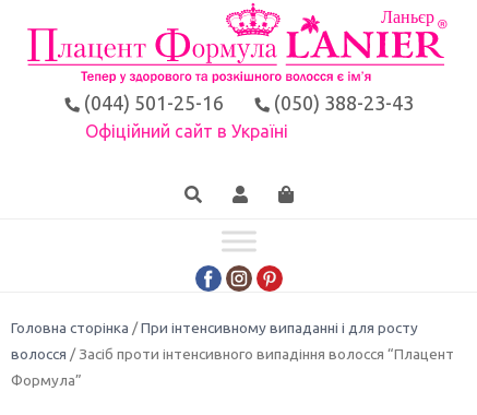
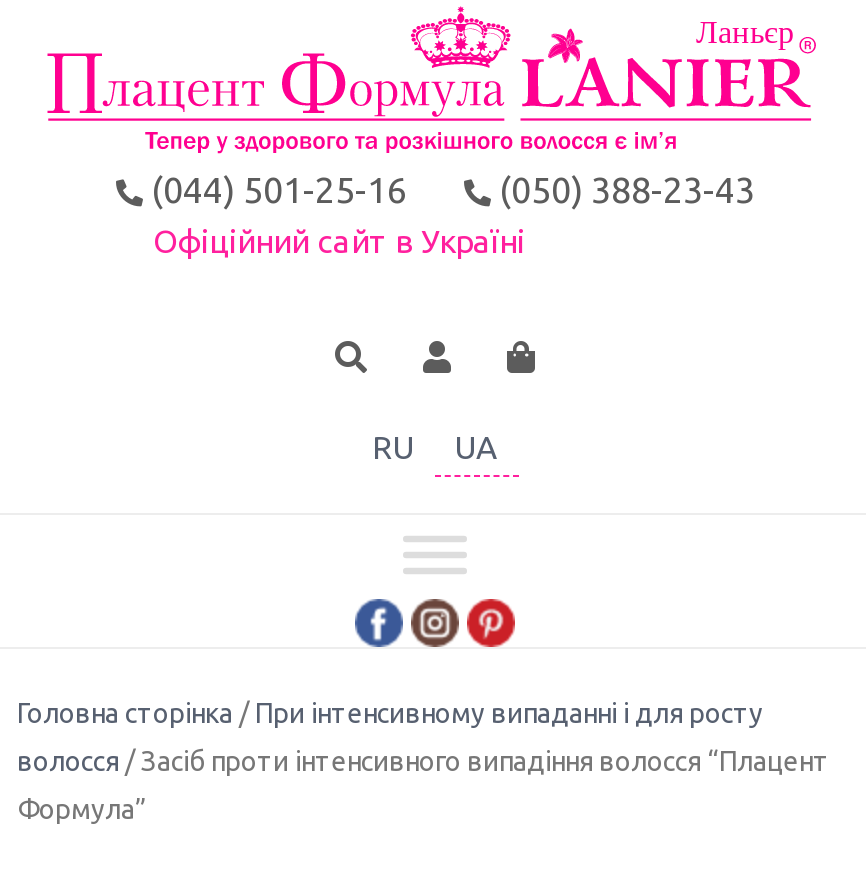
+ RU
+ UA
